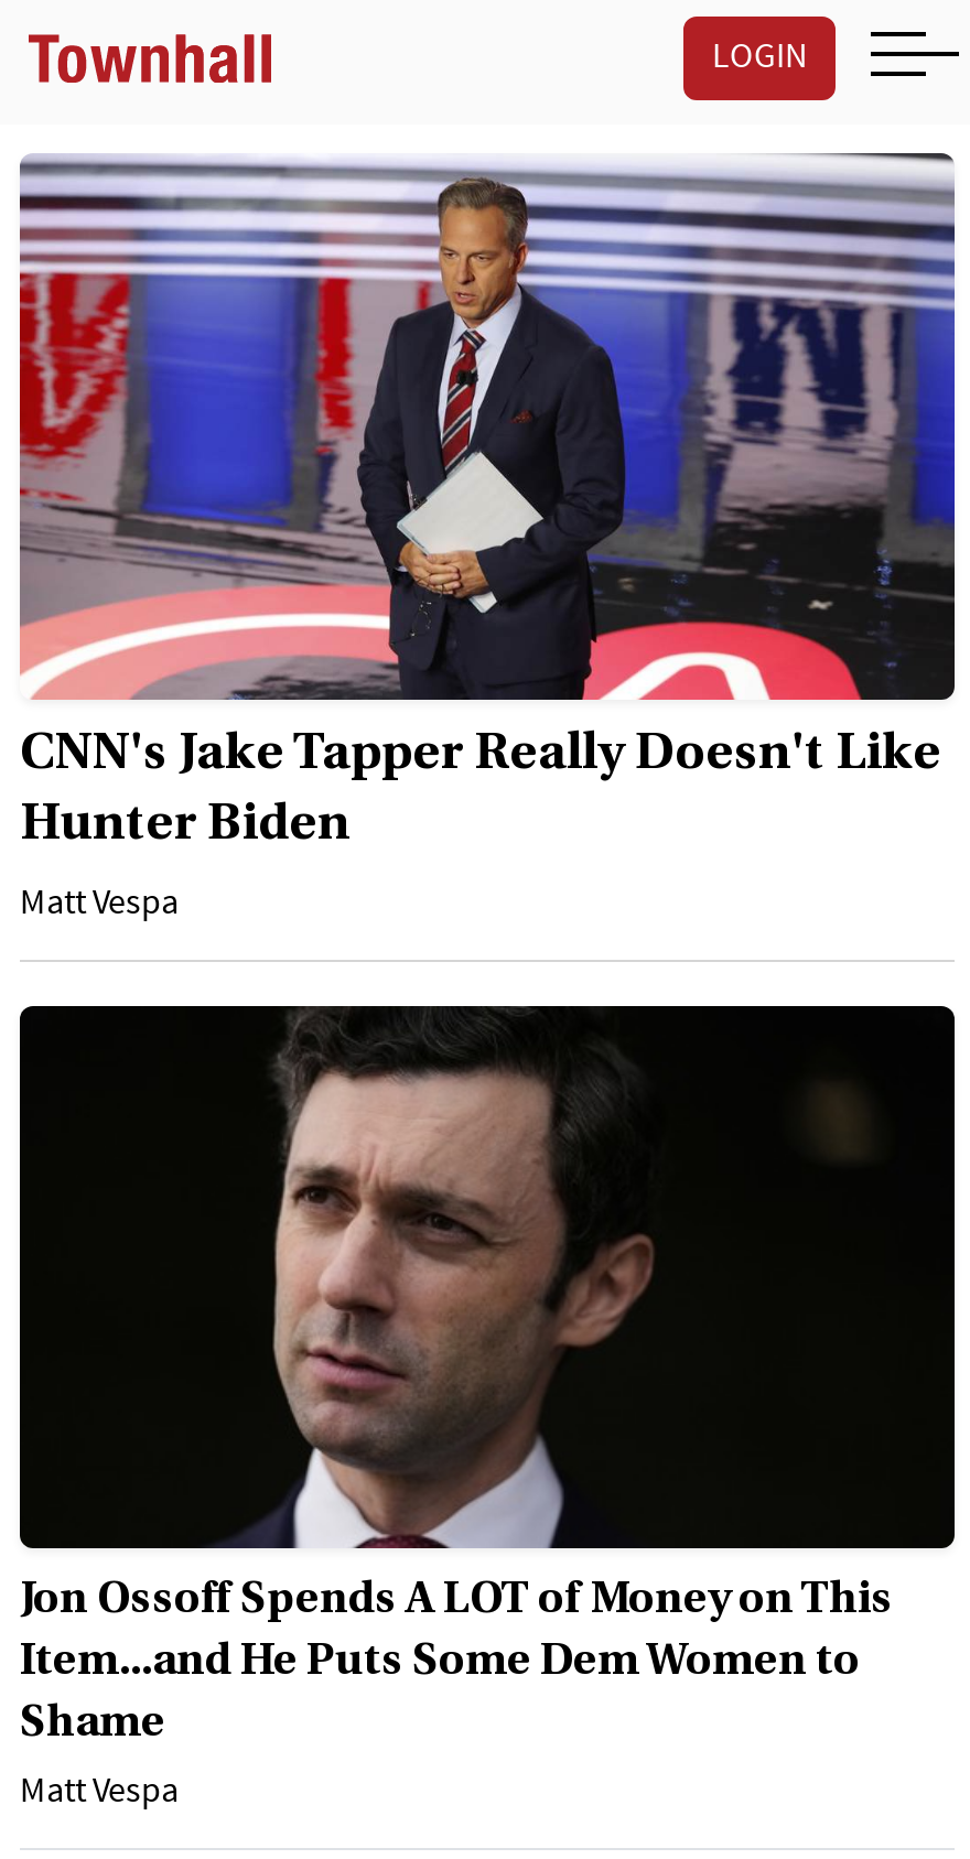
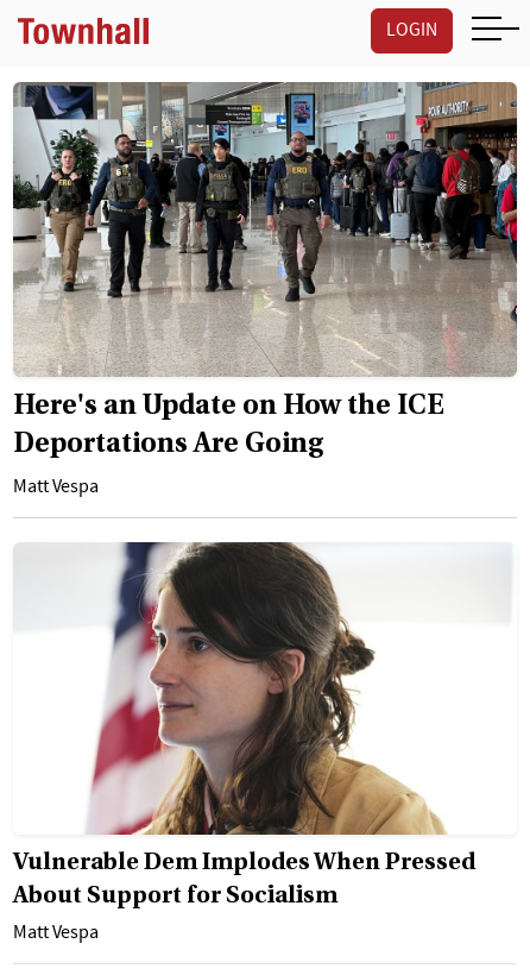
- [image]
- CNN's Jake Tapper Really Doesn't Like
- Hunter Biden
+ [image]
+ Here's an Update on How the ICE
+ Deportations Are Going

- [image]
- Jon Ossoff Spends A LOT of Money on This
- Item...and He Puts Some Dem Women to
- Shame
+ [image]
+ Vulnerable Dem Implodes When Pressed
+ About Support for Socialism
